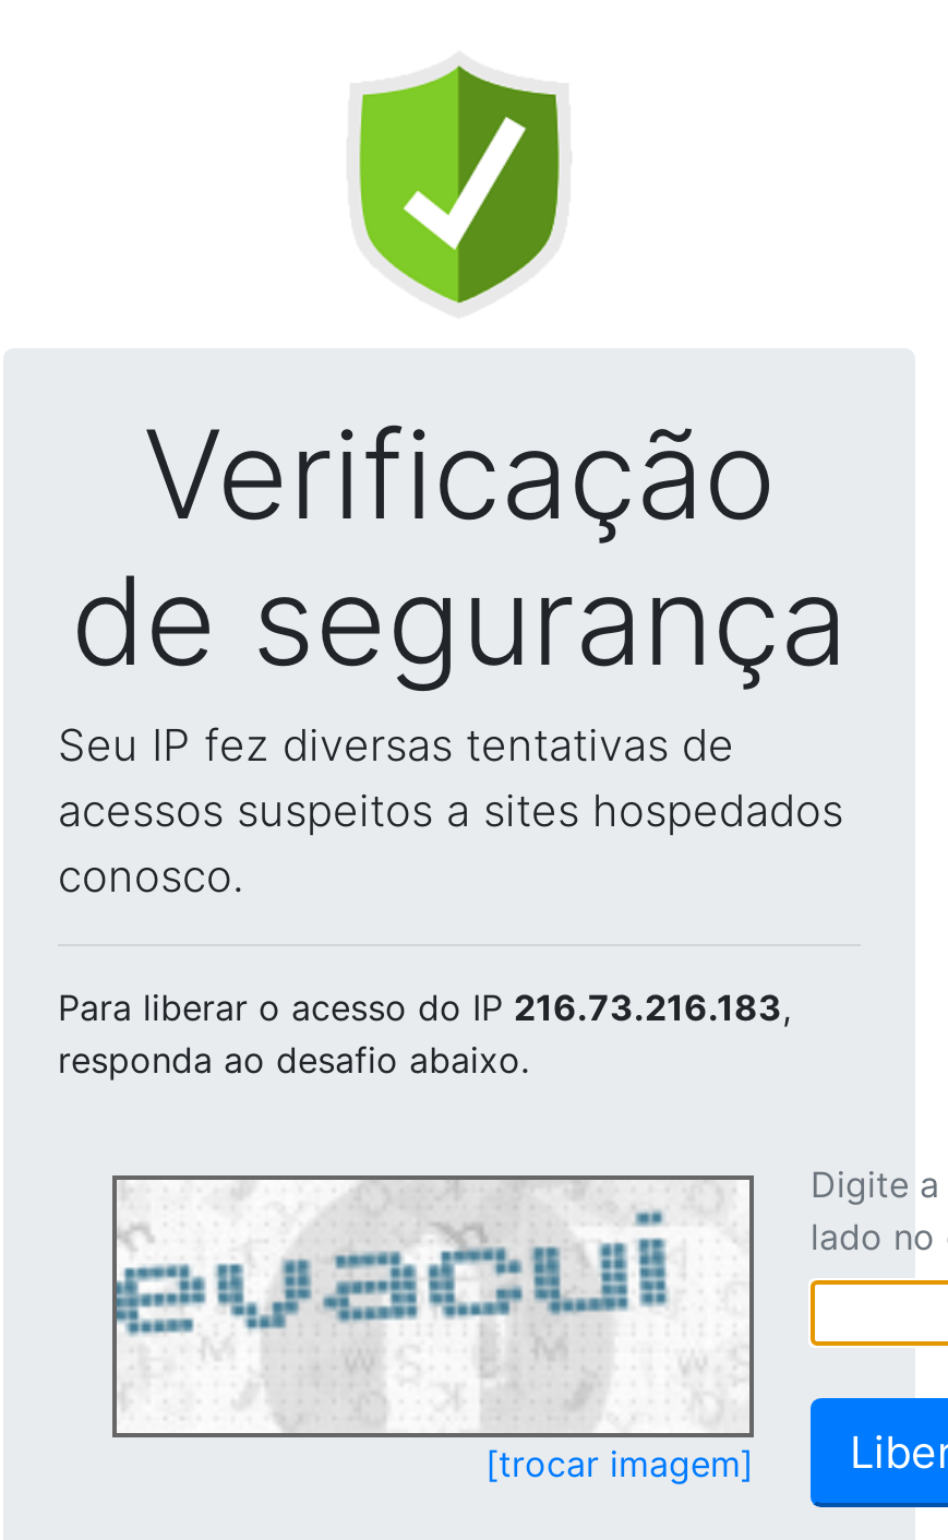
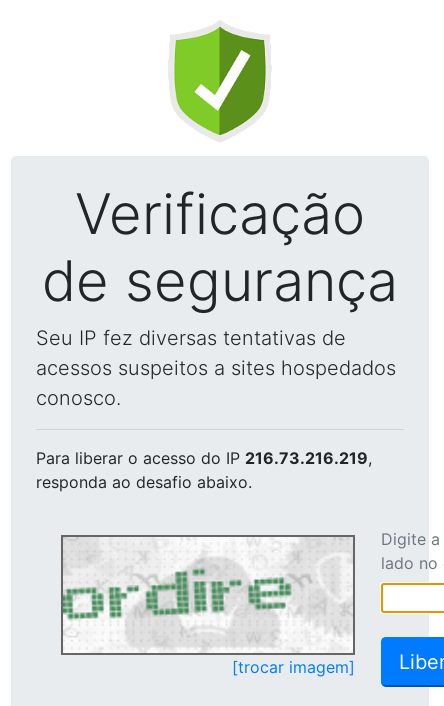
- Para liberar o acesso do IP 216.73.216.183,
+ Para liberar o acesso do IP 216.73.216.219,

- [image]
+ [image]
